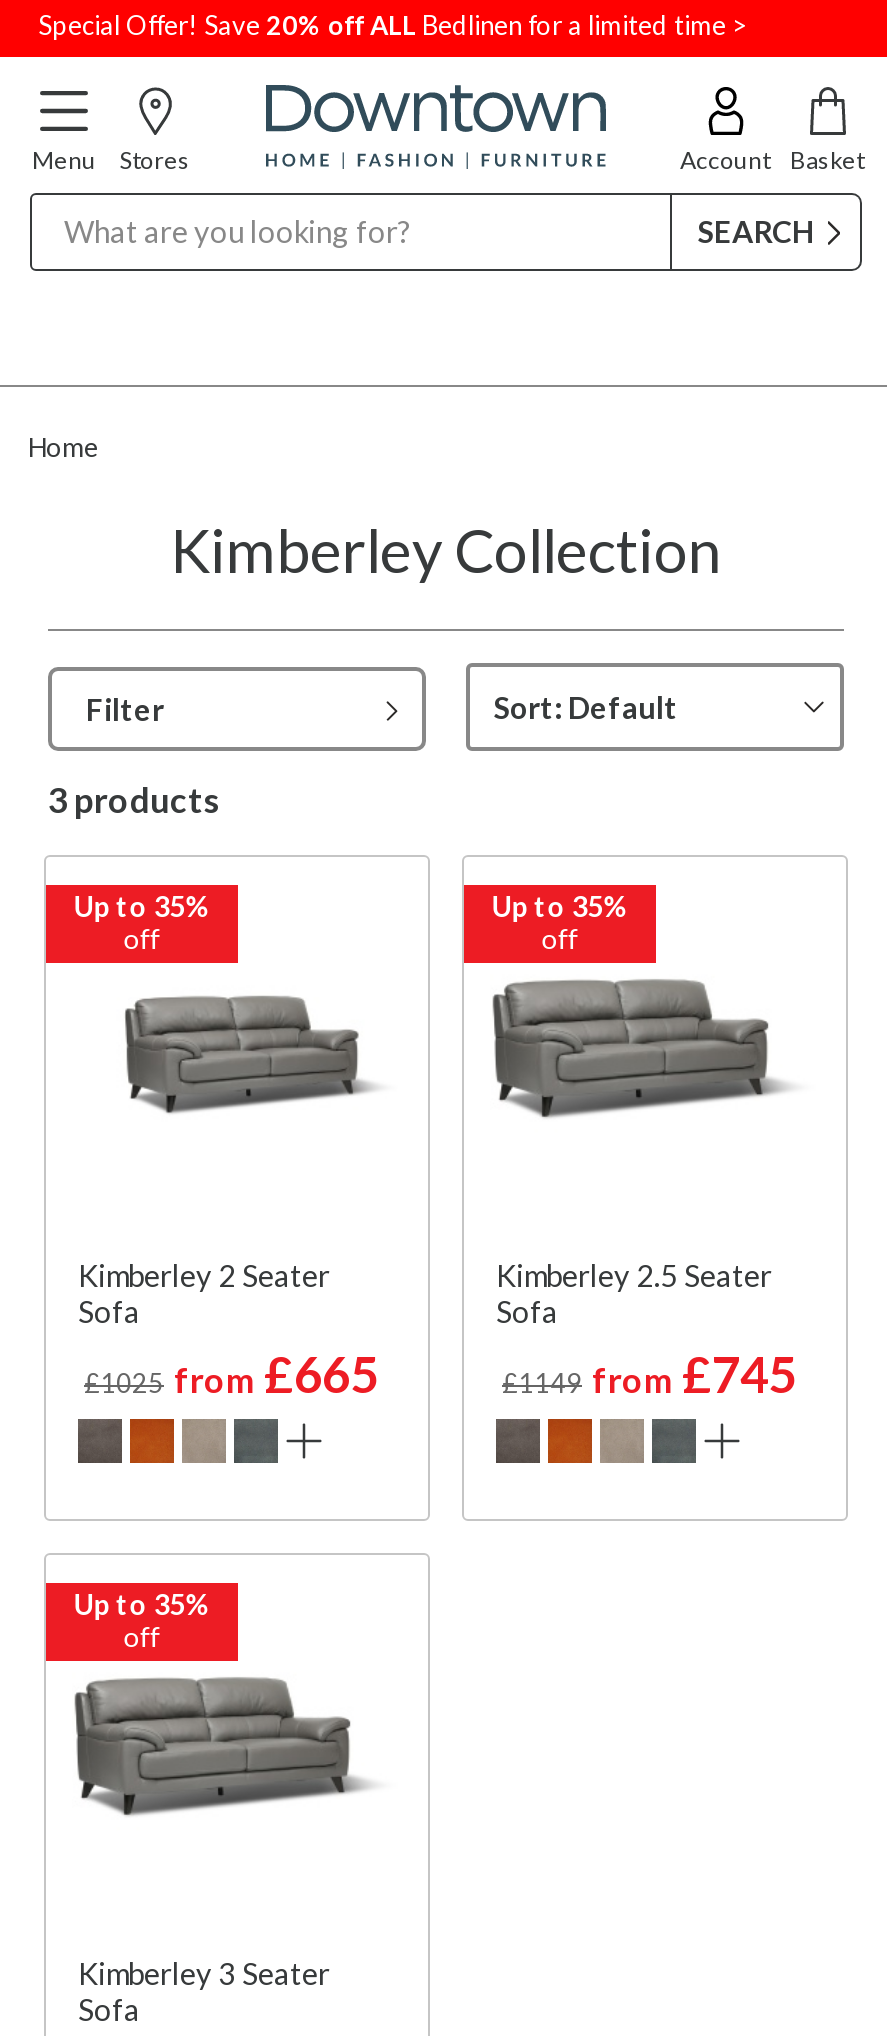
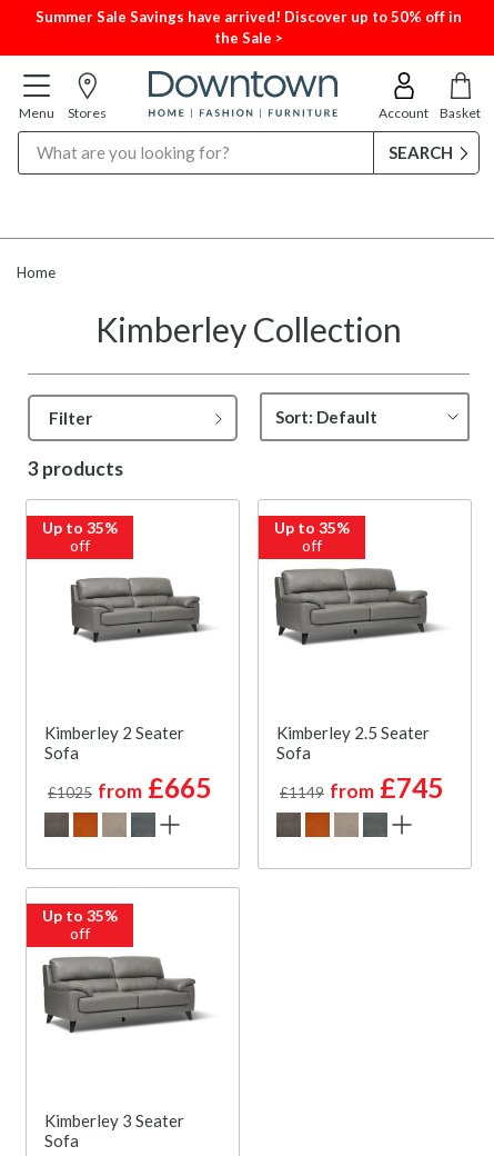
- Special Offer! Save 20% off ALL Bedlinen for a limited time >
+ Summer Sale Savings have arrived! Discover up to 50% off in
+ the Sale >
